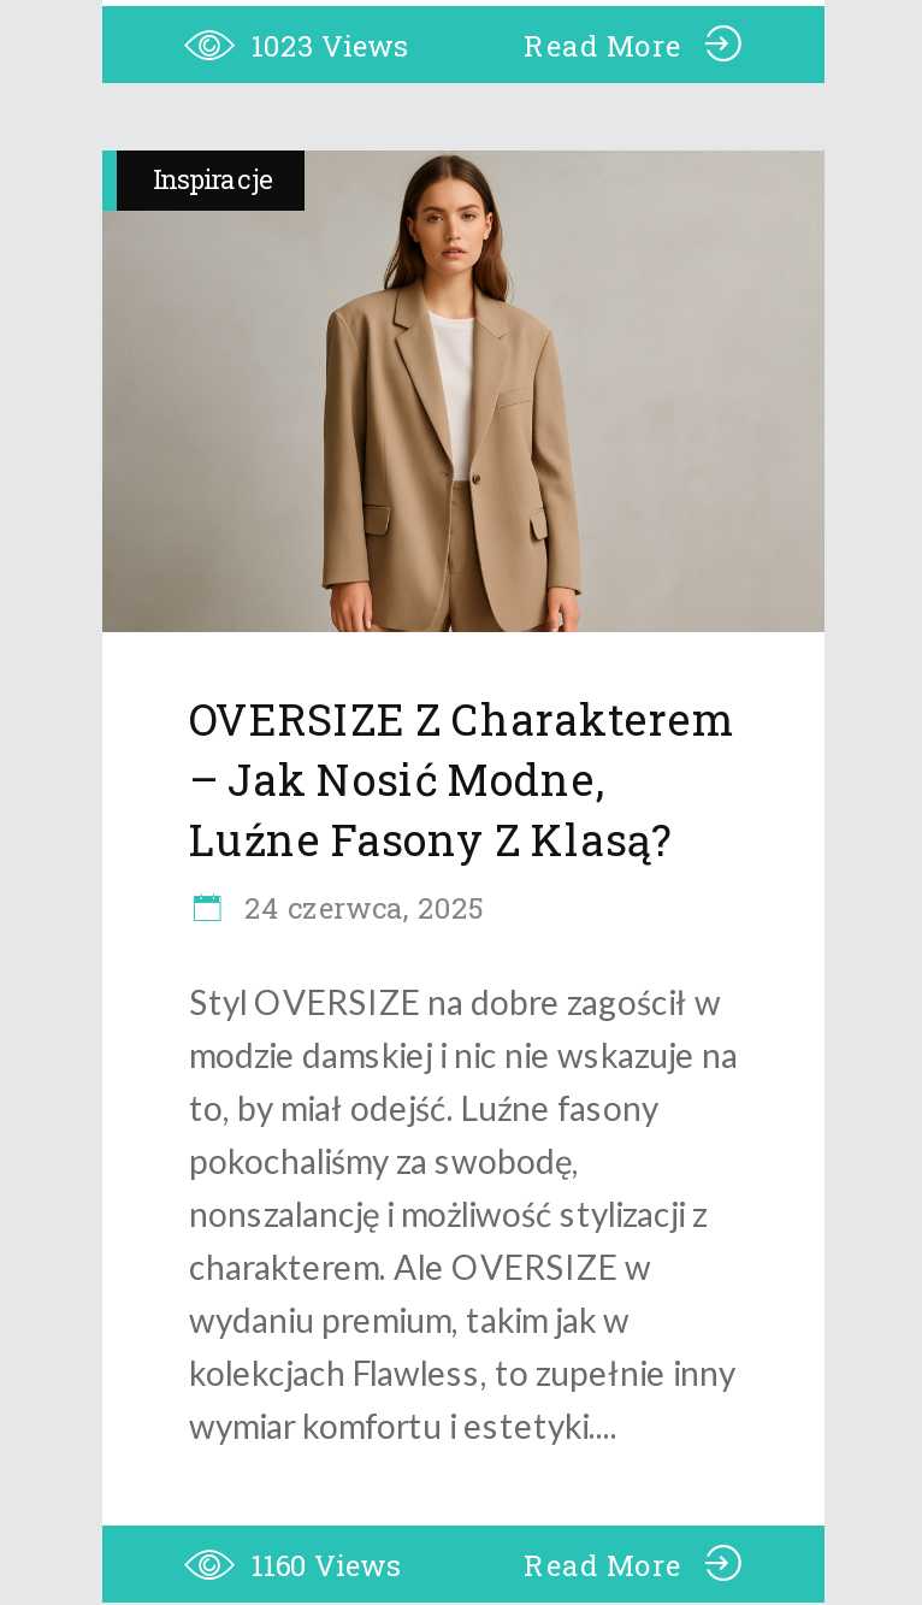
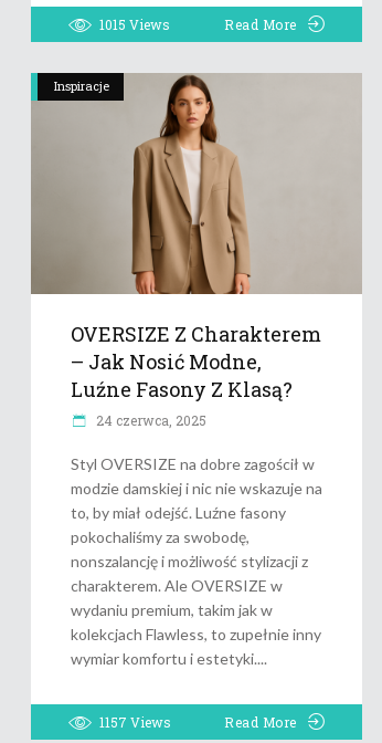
- 1023 Views
+ 1015 Views

- 1160 Views
+ 1157 Views
